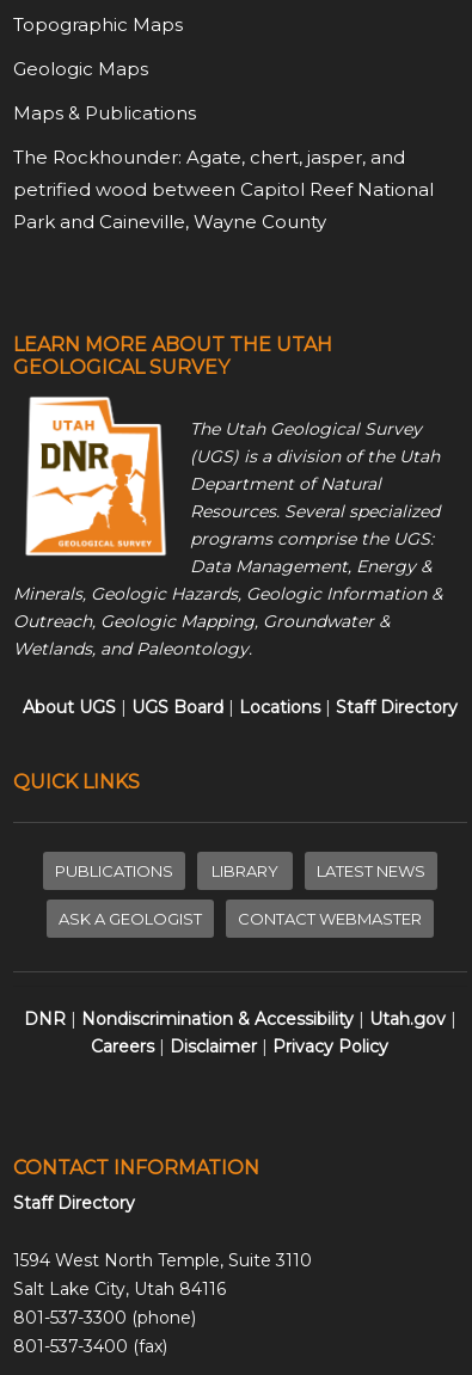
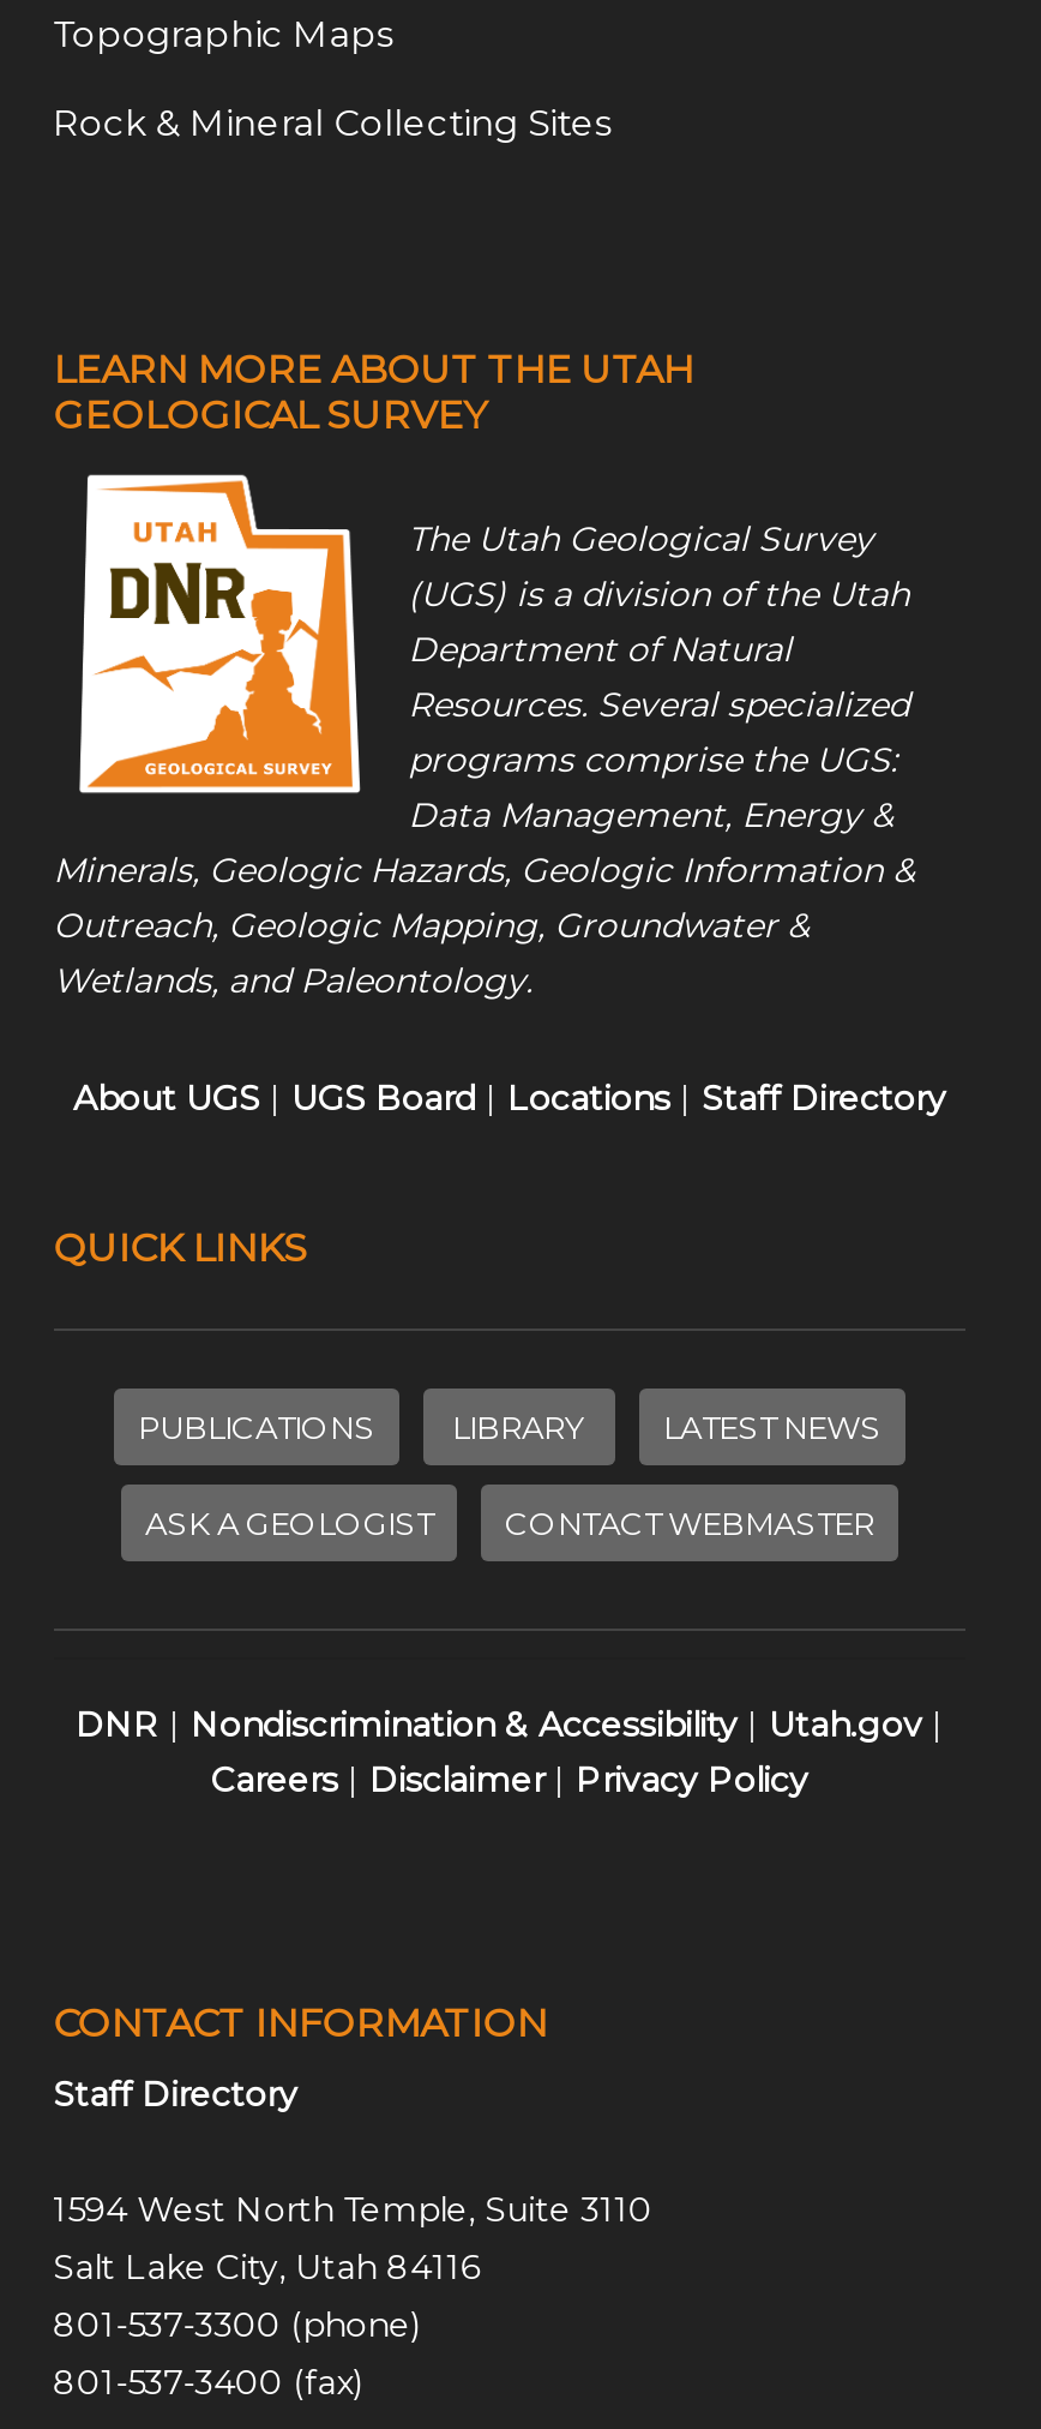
- Geologic Maps
- Maps & Publications
- The Rockhounder: Agate, chert, jasper, and
- petrified wood between Capitol Reef National
- Park and Caineville, Wayne County
+ Rock & Mineral Collecting Sites
